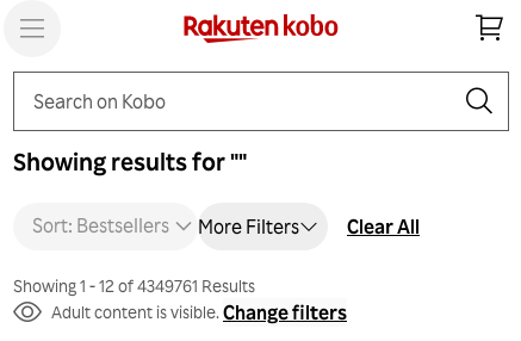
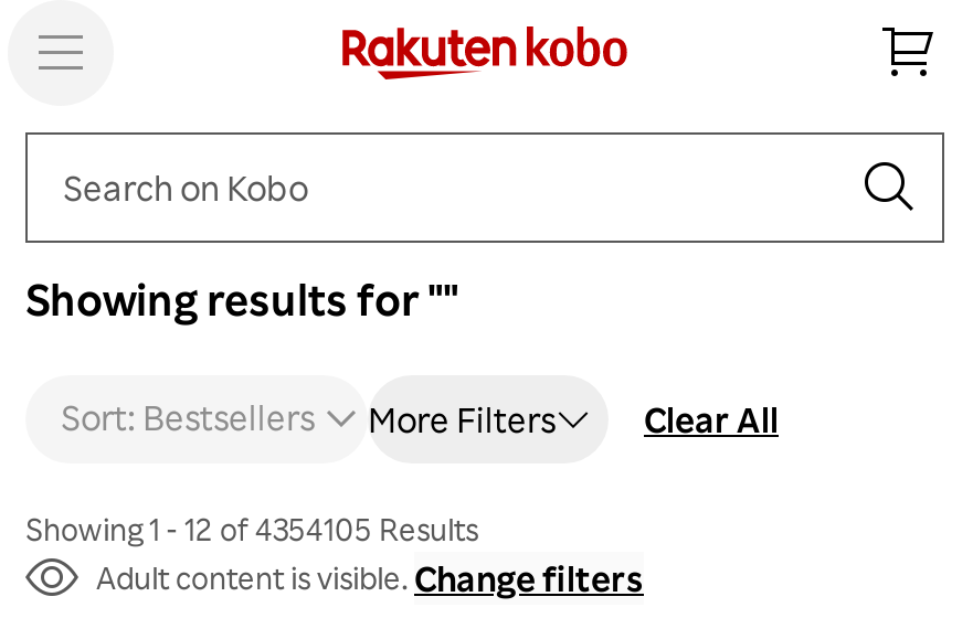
- Showing 1 - 12 of 4349761 Results
+ Showing 1 - 12 of 4354105 Results
